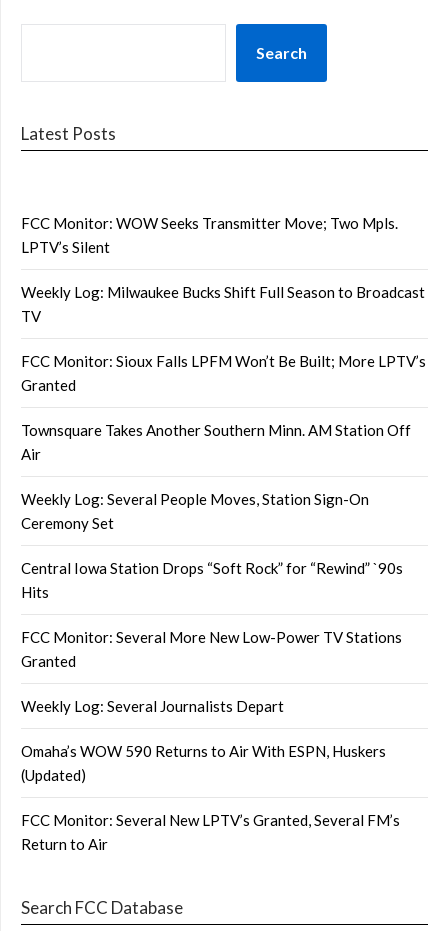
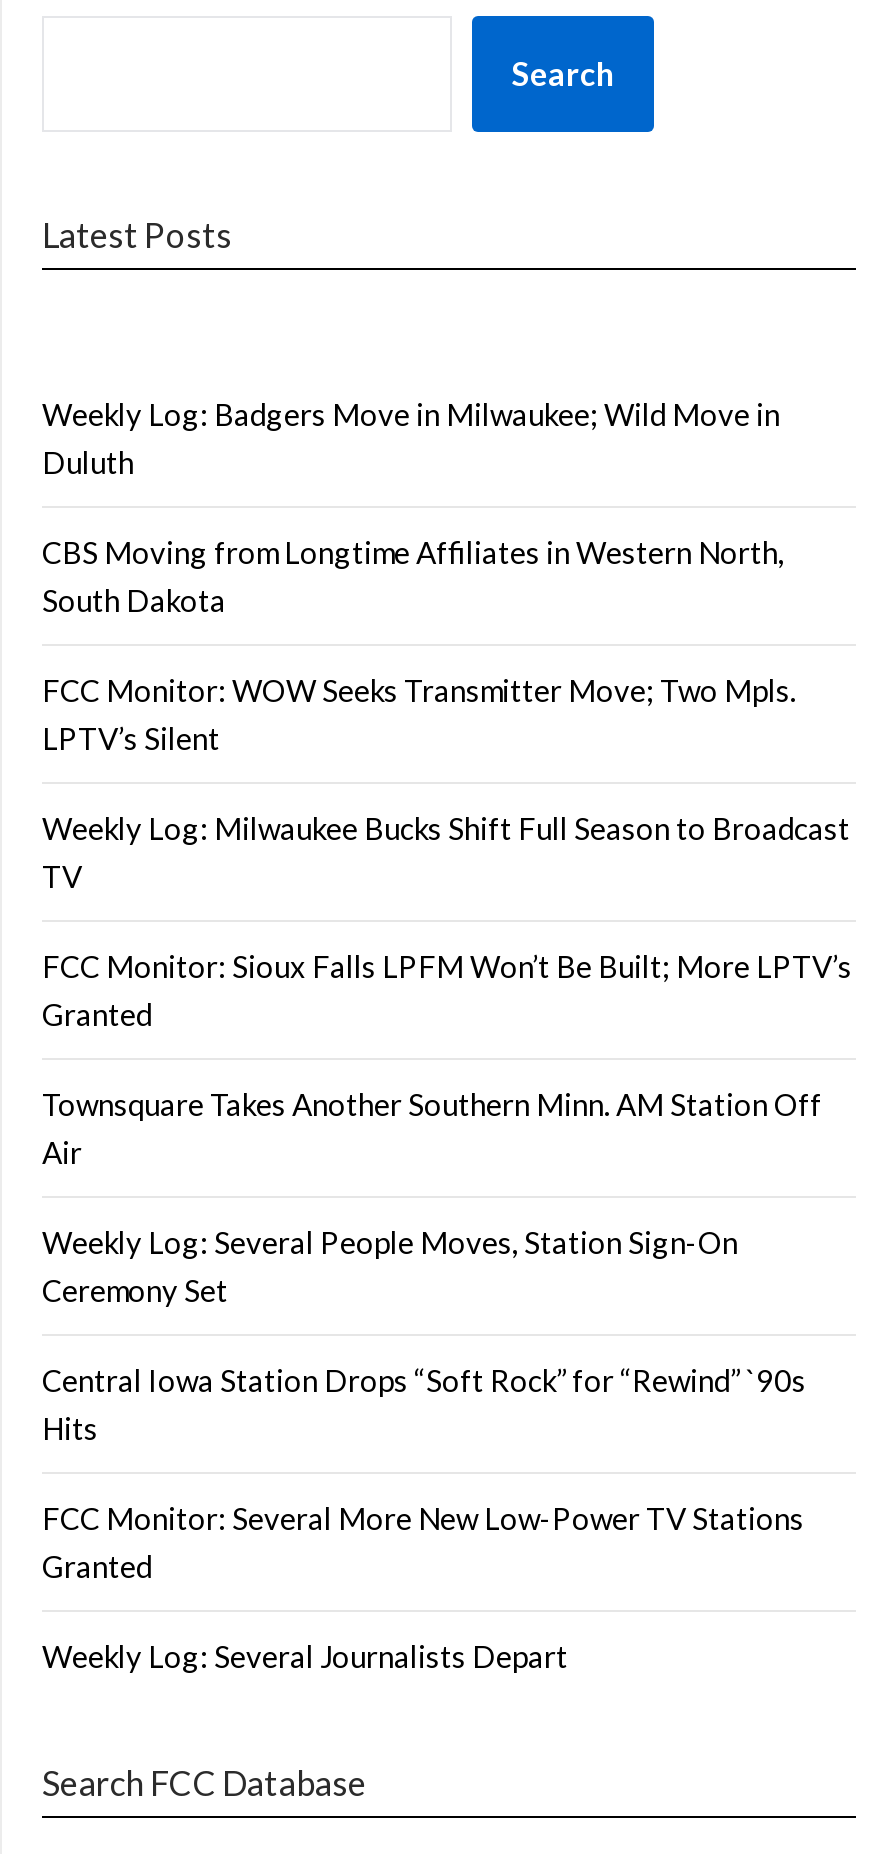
+ Weekly Log: Badgers Move in Milwaukee; Wild Move in
+ Duluth
+ CBS Moving from Longtime Affiliates in Western North,
+ South Dakota

moved down: FCC Monitor: WOW Seeks Transmitter Move; Two Mpls. | LPTV’s Silent | Weekly Log: Milwaukee Bucks Shift Full Season to Broadcast | ... | Granted | Weekly Log: Several Journalists Depart

- Omaha’s WOW 590 Returns to Air With ESPN, Huskers
- (Updated)
- FCC Monitor: Several New LPTV’s Granted, Several FM’s
- Return to Air
